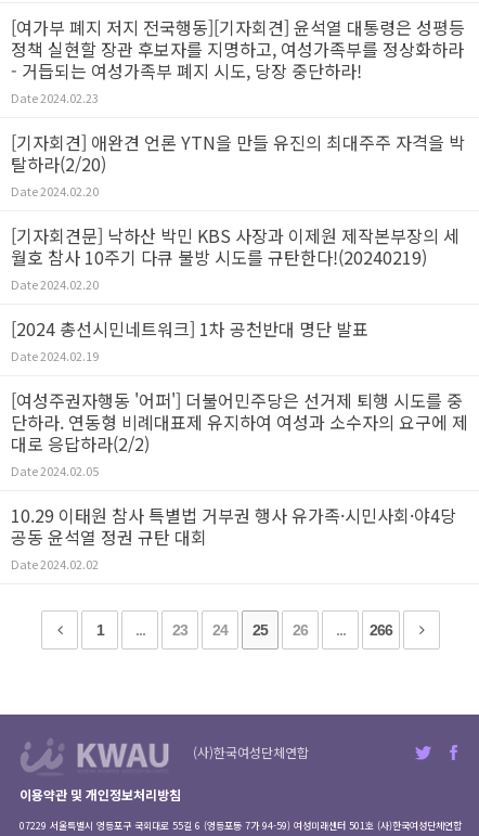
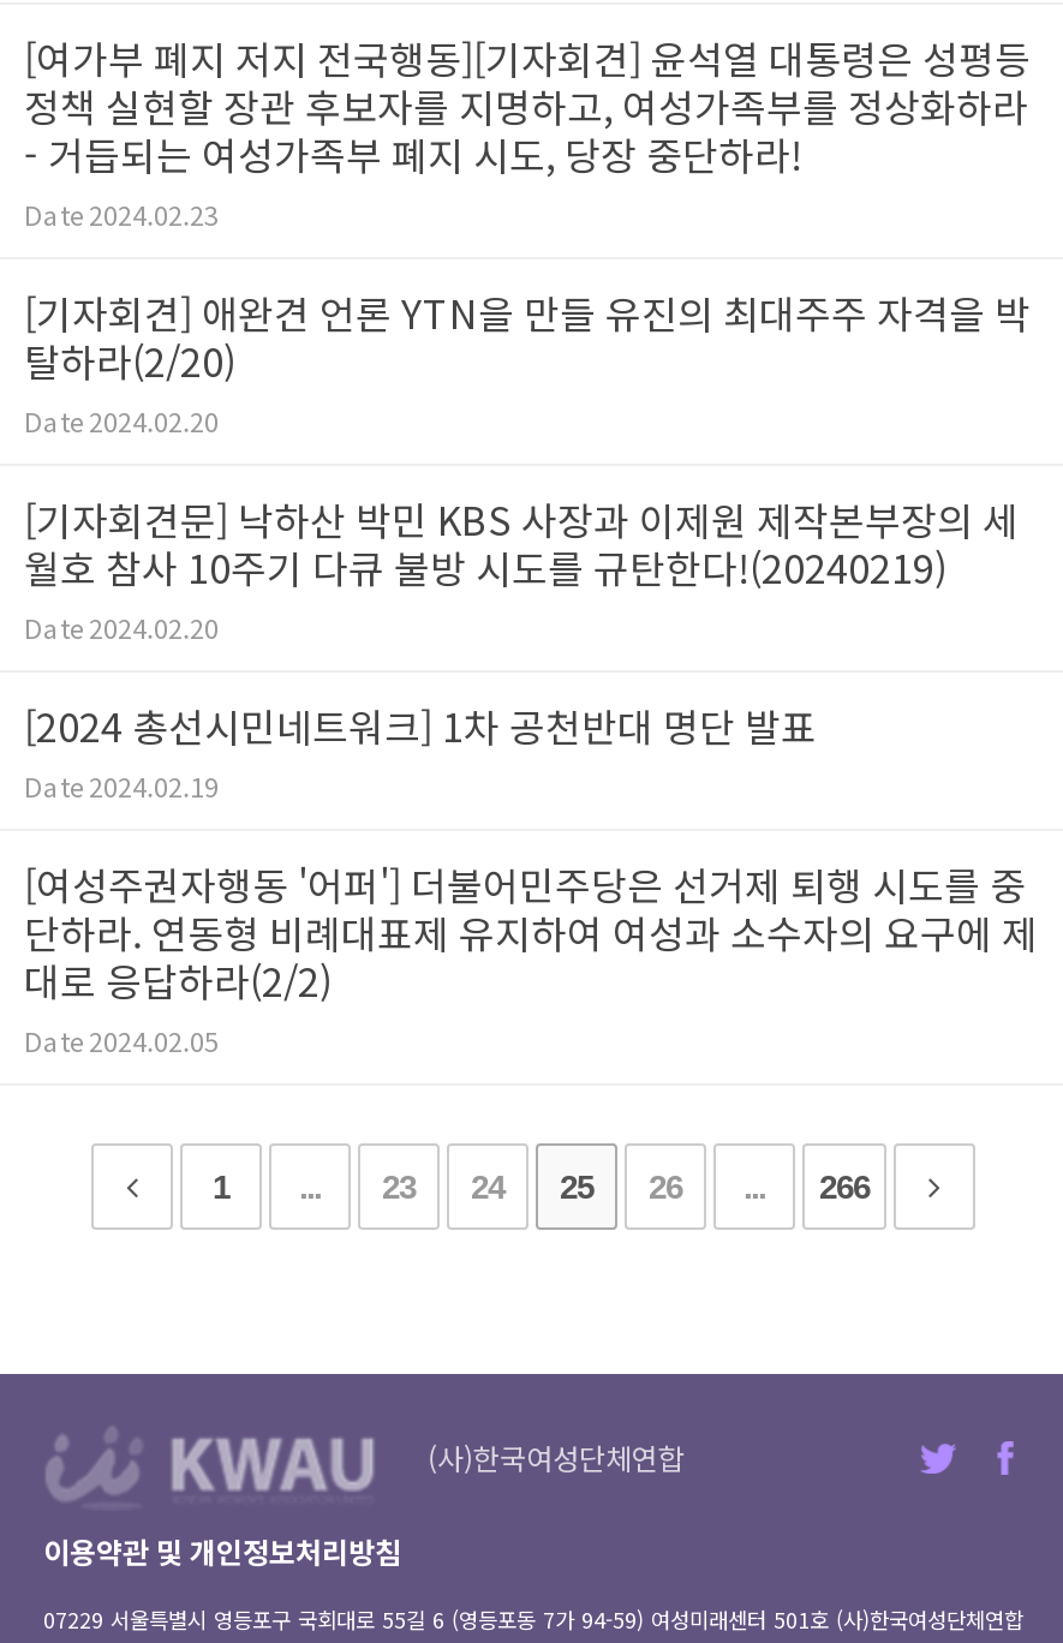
- 10.29 이태원 참사 특별법 거부권 행사 유가족·시민사회·야4당
- 공동 윤석열 정권 규탄 대회
- Date 2024.02.02
